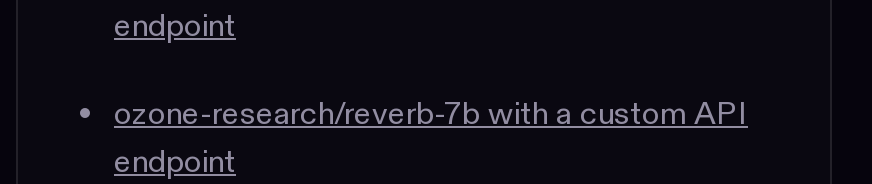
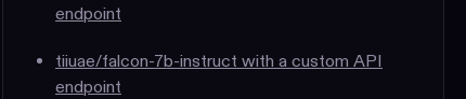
- ozone-research/reverb-7b with a custom API
+ tiiuae/falcon-7b-instruct with a custom API
